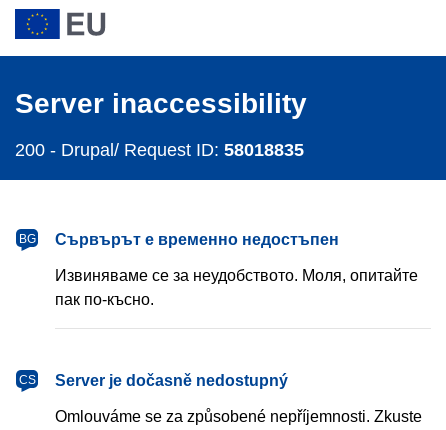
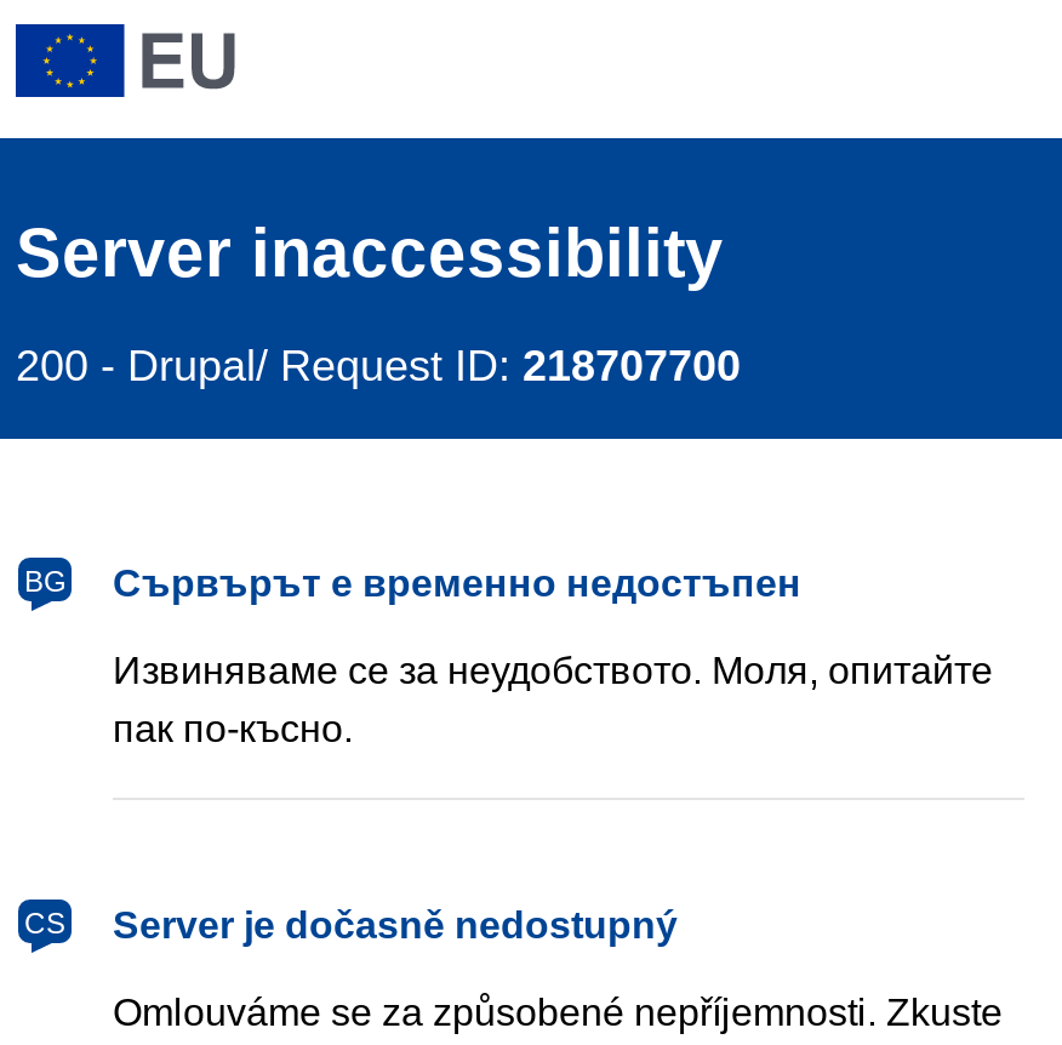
- 200 - Drupal/ Request ID: 58018835
+ 200 - Drupal/ Request ID: 218707700
